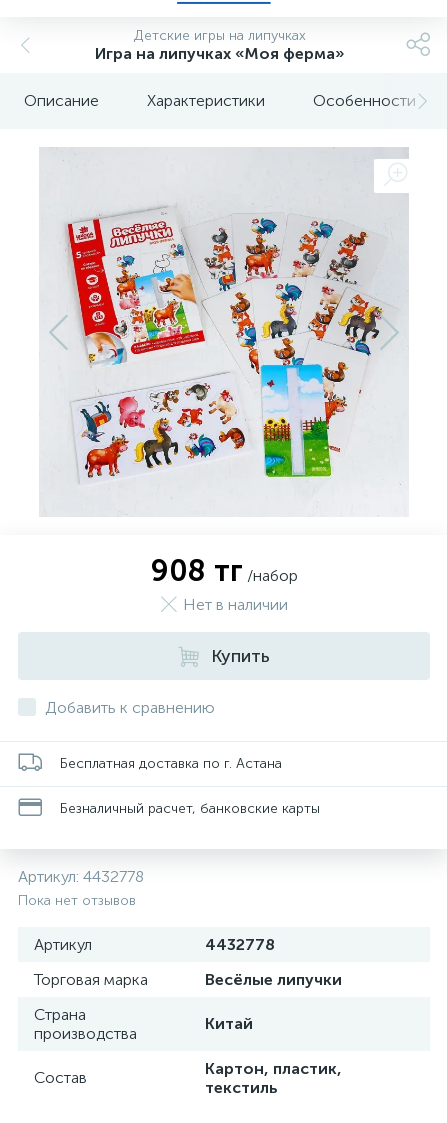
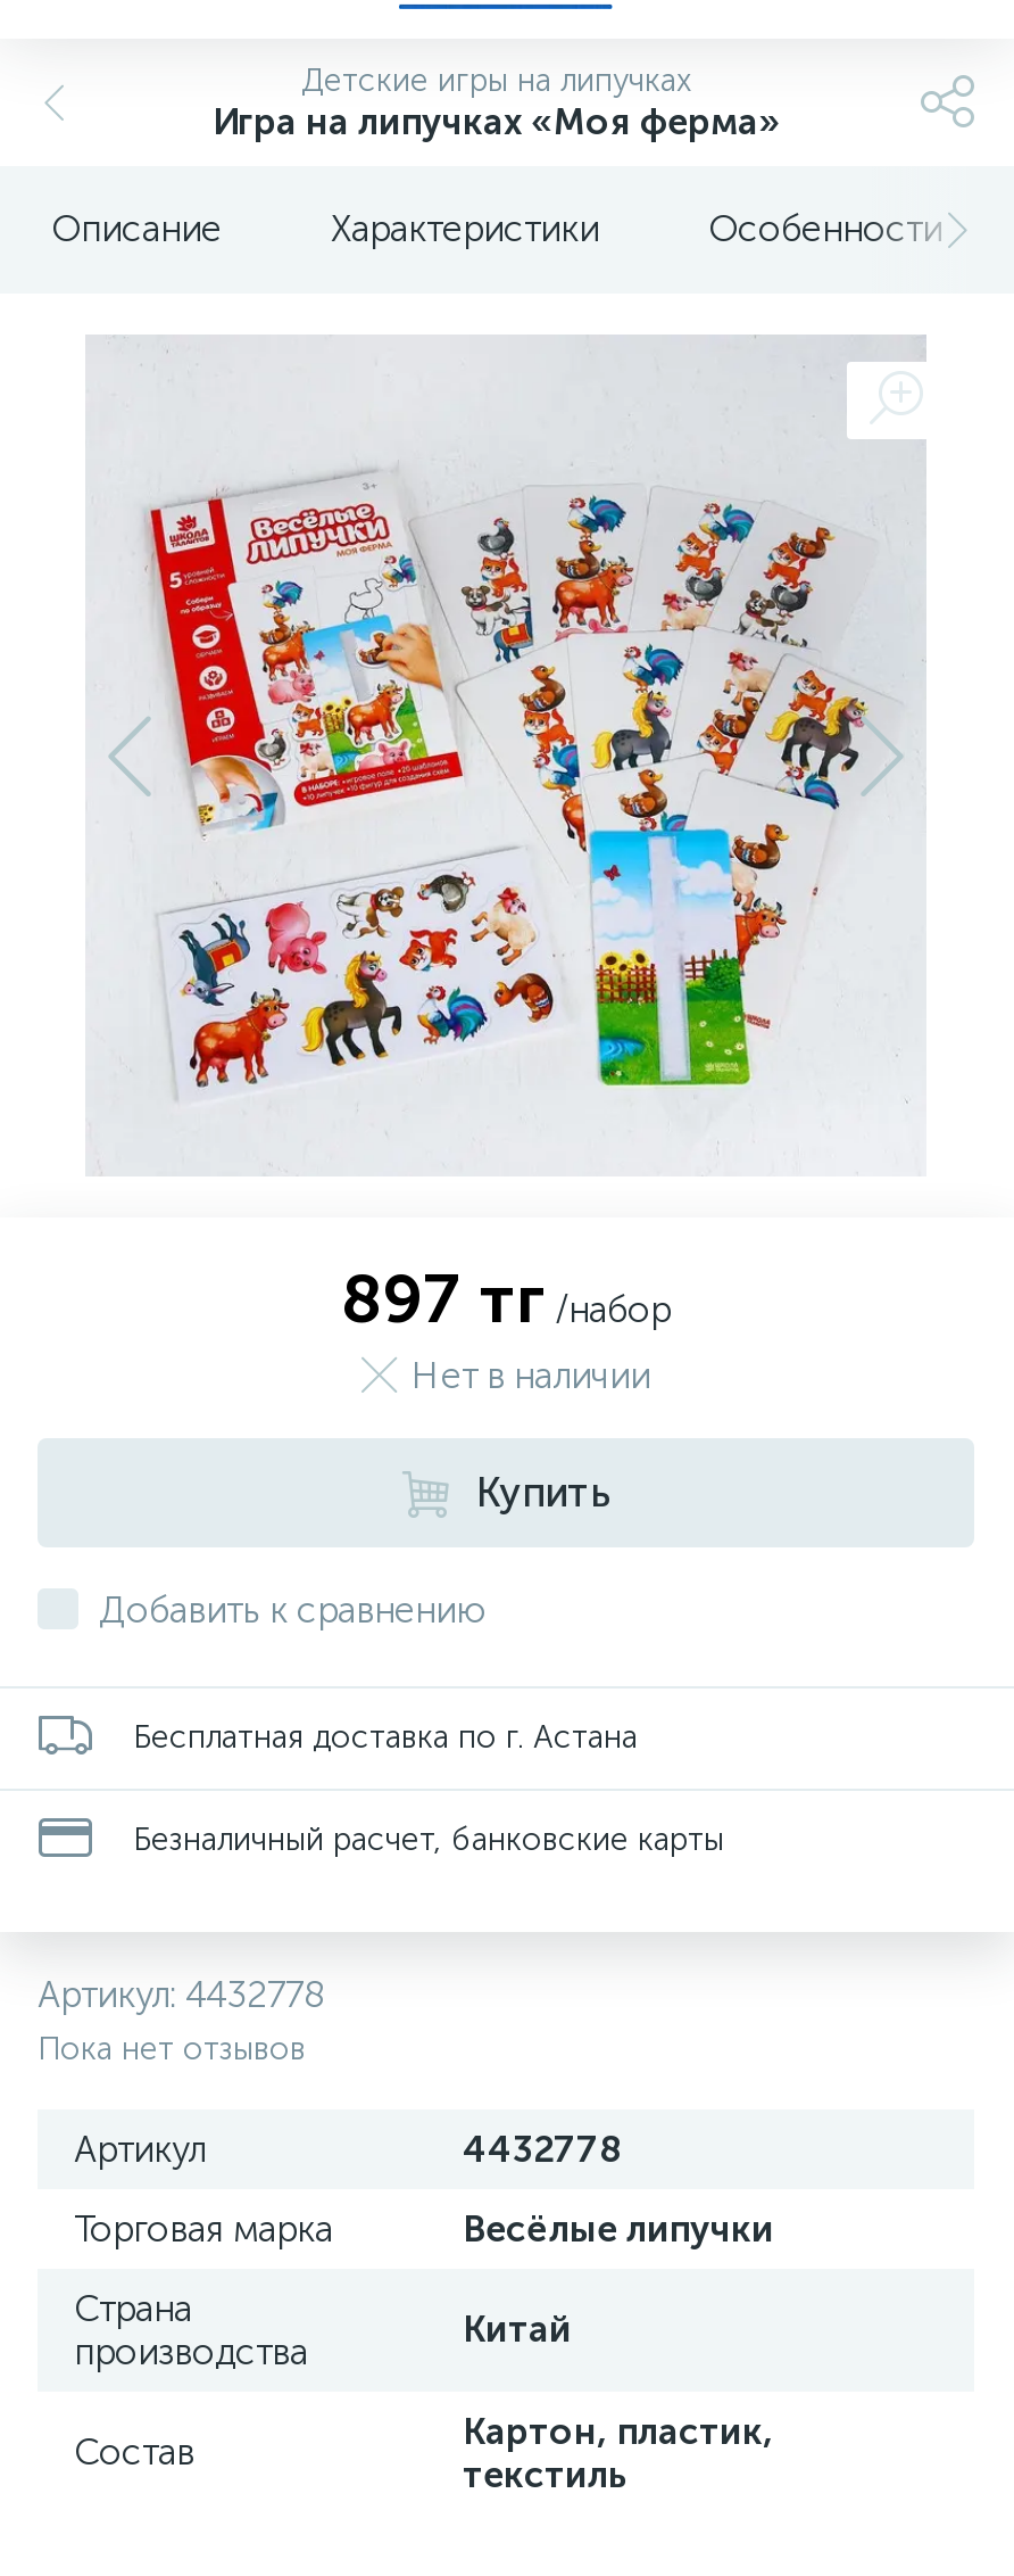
- 908 тг /набор
+ 897 тг /набор
